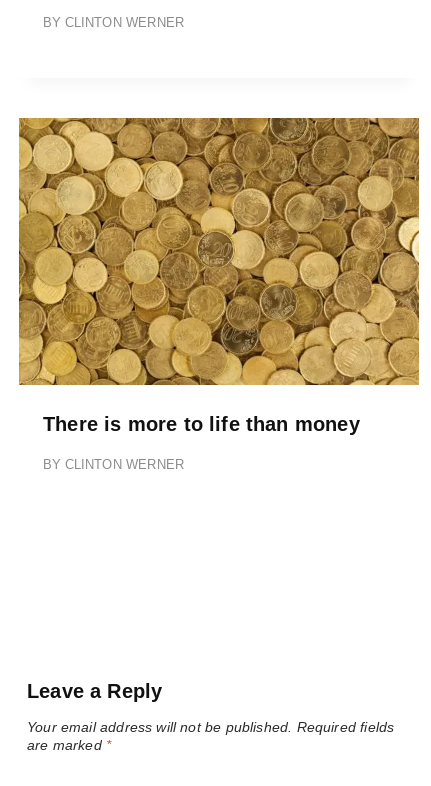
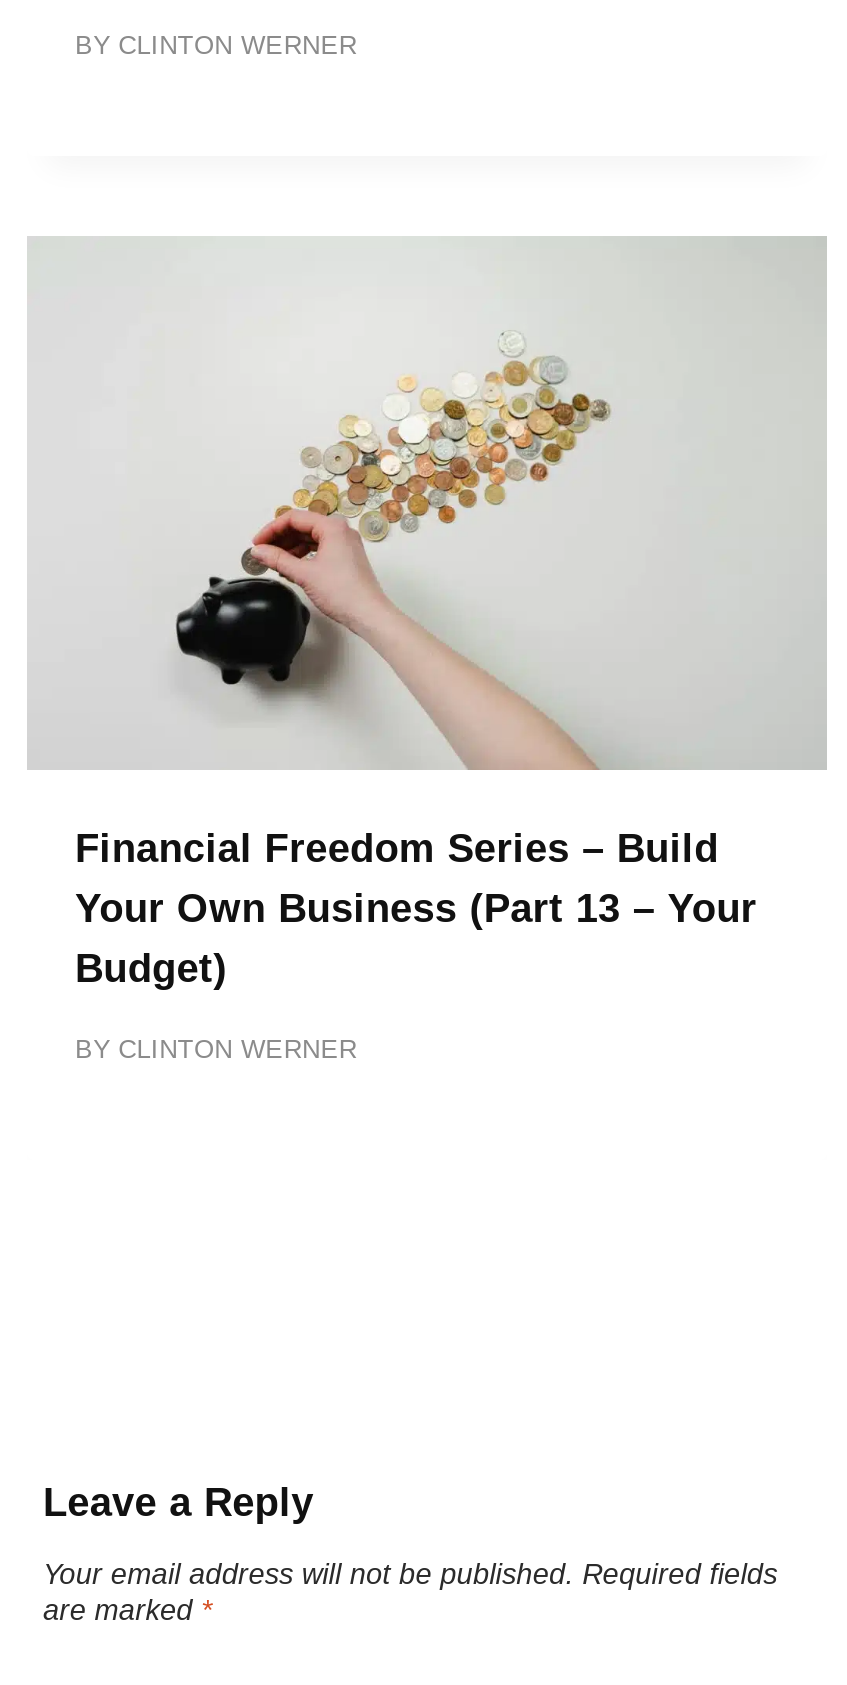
- [image]
- There is more to life than money
+ [image]
+ Financial Freedom Series – Build
+ Your Own Business (Part 13 – Your
+ Budget)
